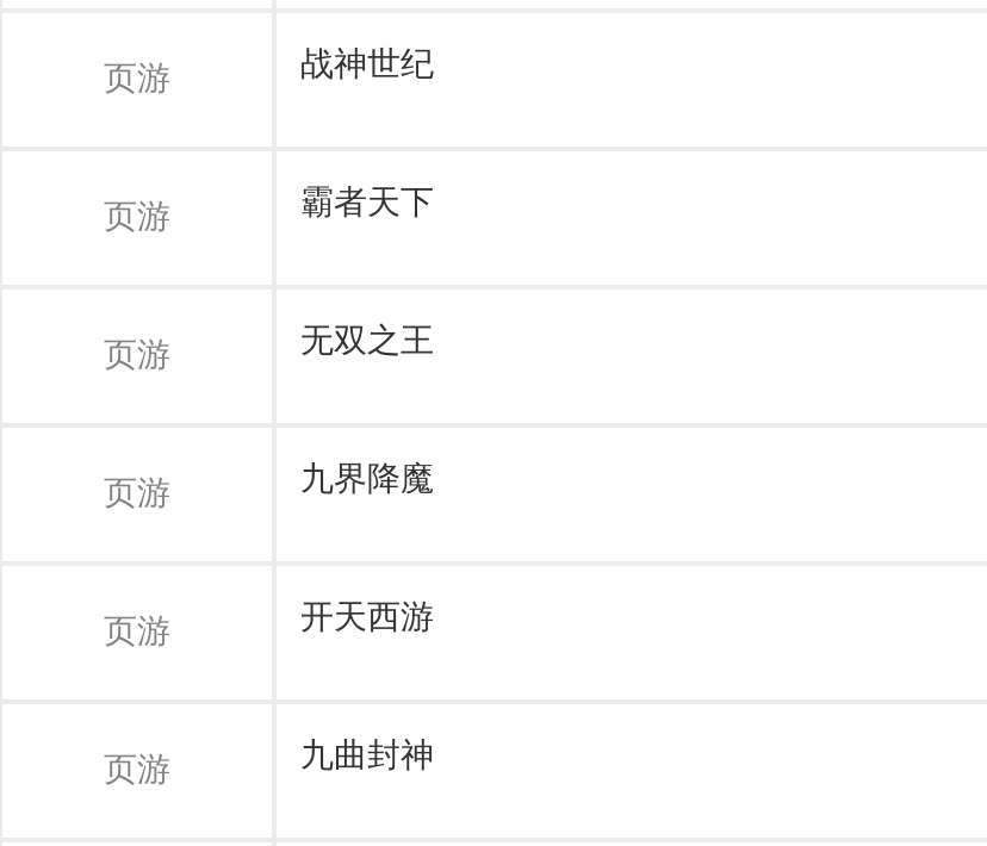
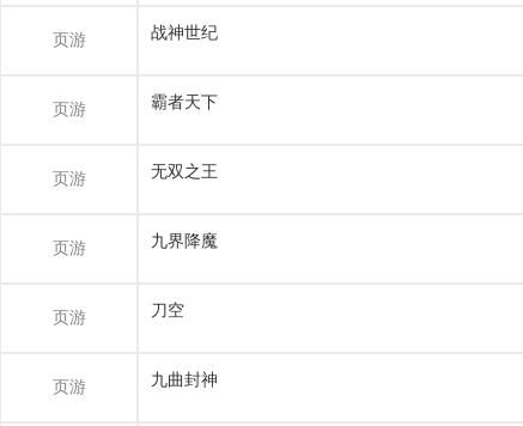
- 开天西游
+ 刀空
